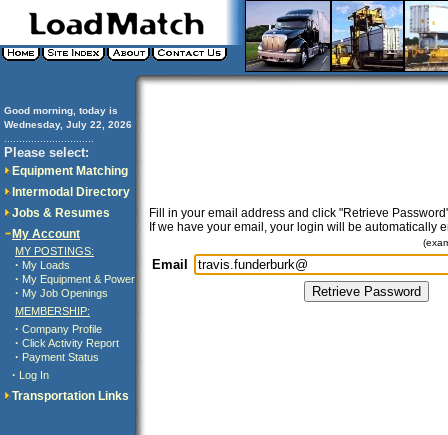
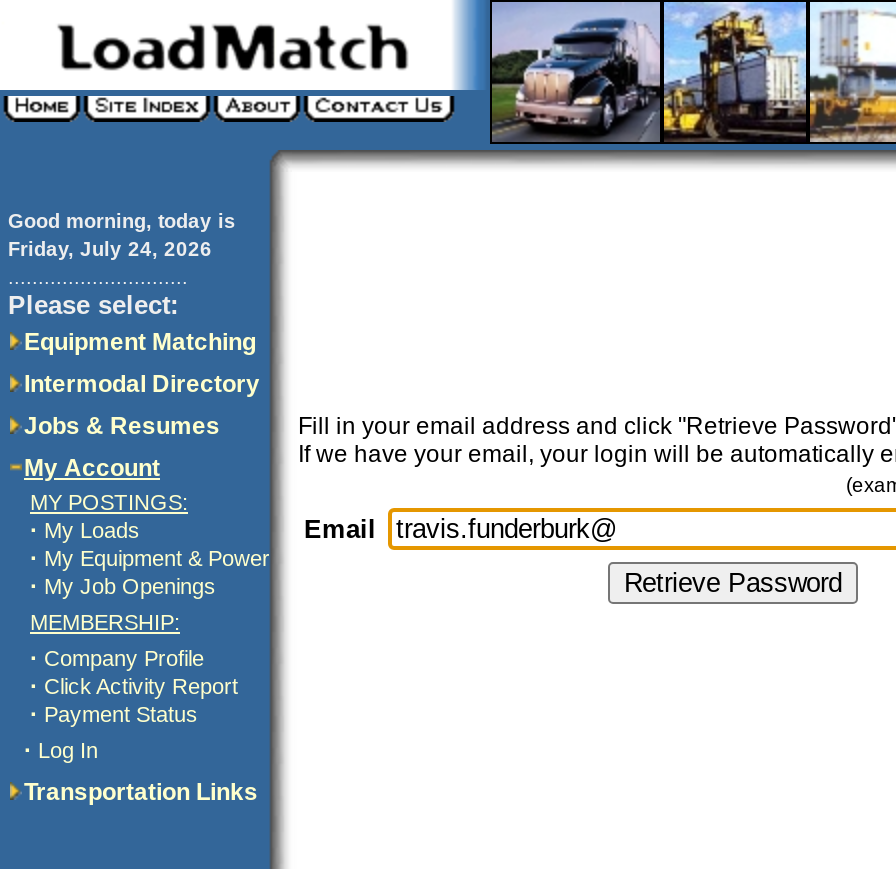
- Wednesday, July 22, 2026
+ Friday, July 24, 2026
